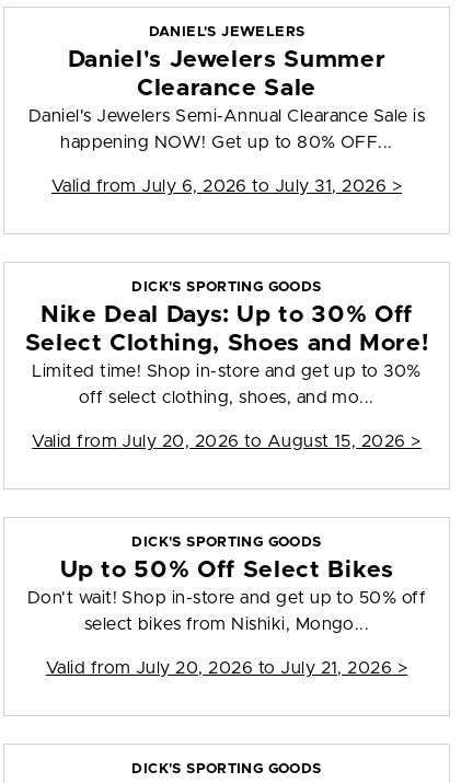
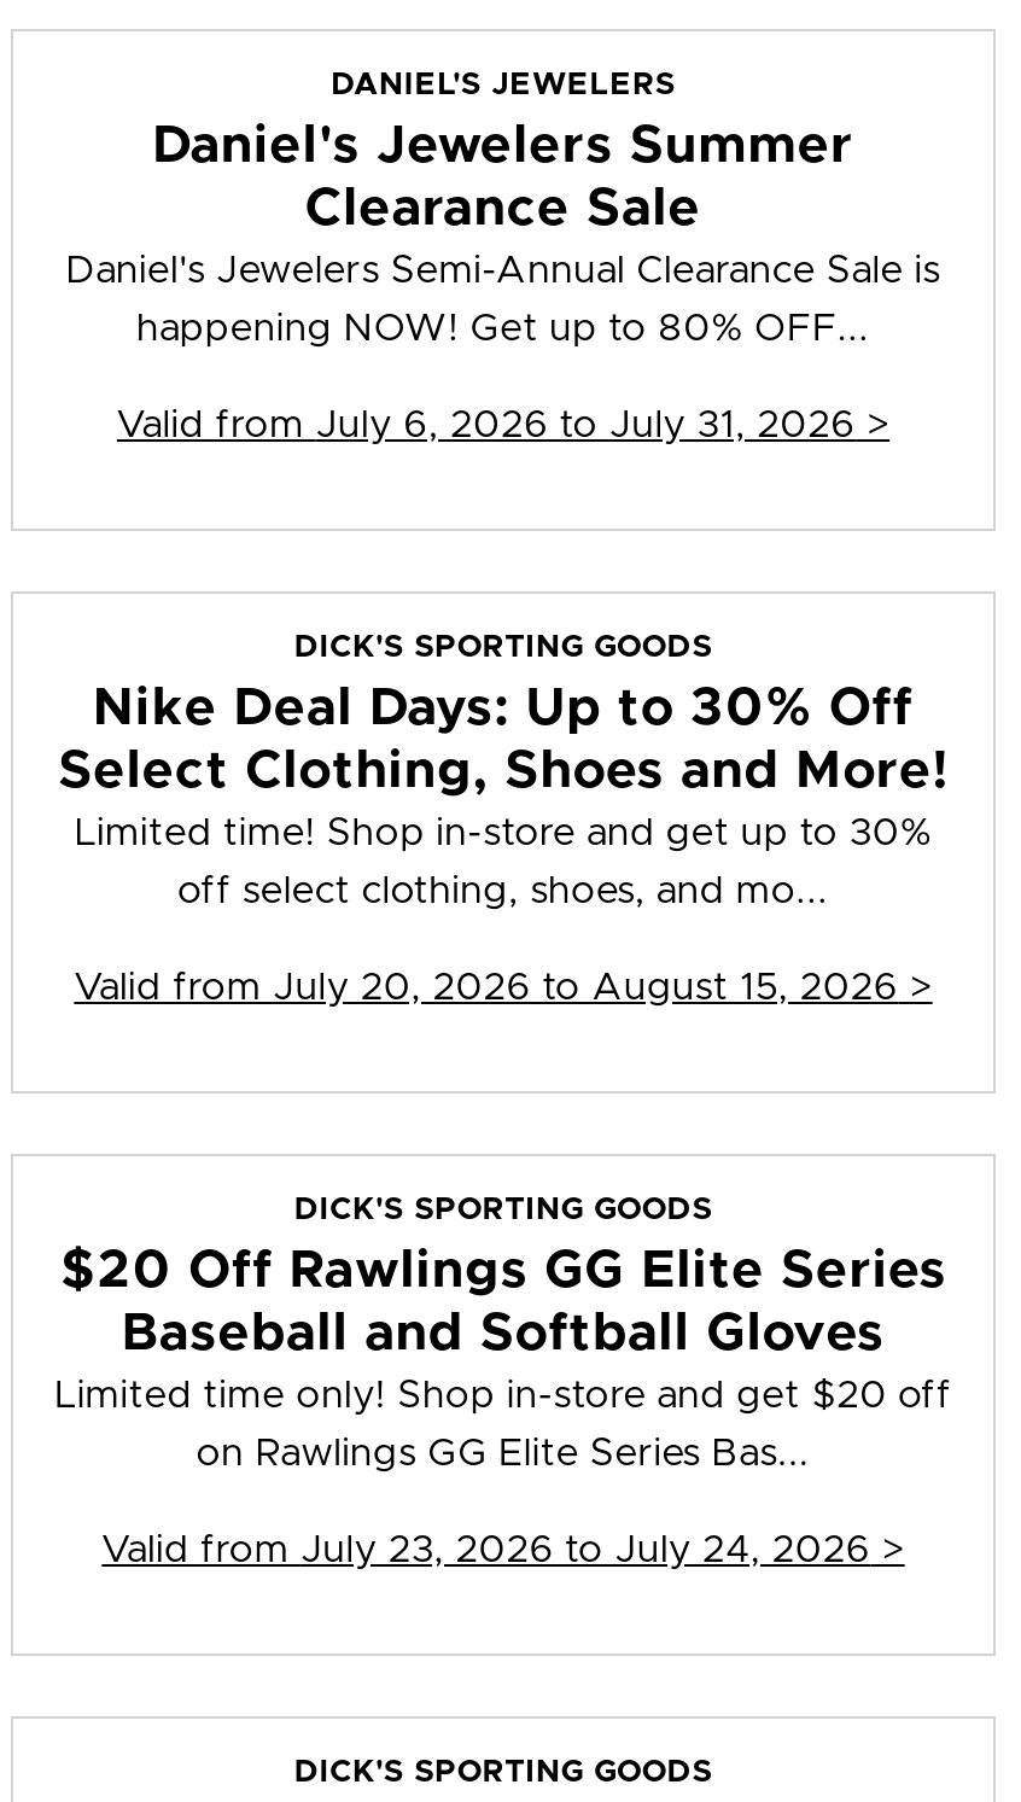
- Up to 50% Off Select Bikes
- Don't wait! Shop in-store and get up to 50% off
+ $20 Off Rawlings GG Elite Series
+ Baseball and Softball Gloves
+ Limited time only! Shop in-store and get $20 off

- select bikes from Nishiki, Mongo...
+ on Rawlings GG Elite Series Bas...

- Valid from July 20, 2026 to July 21, 2026 >
+ Valid from July 23, 2026 to July 24, 2026 >
